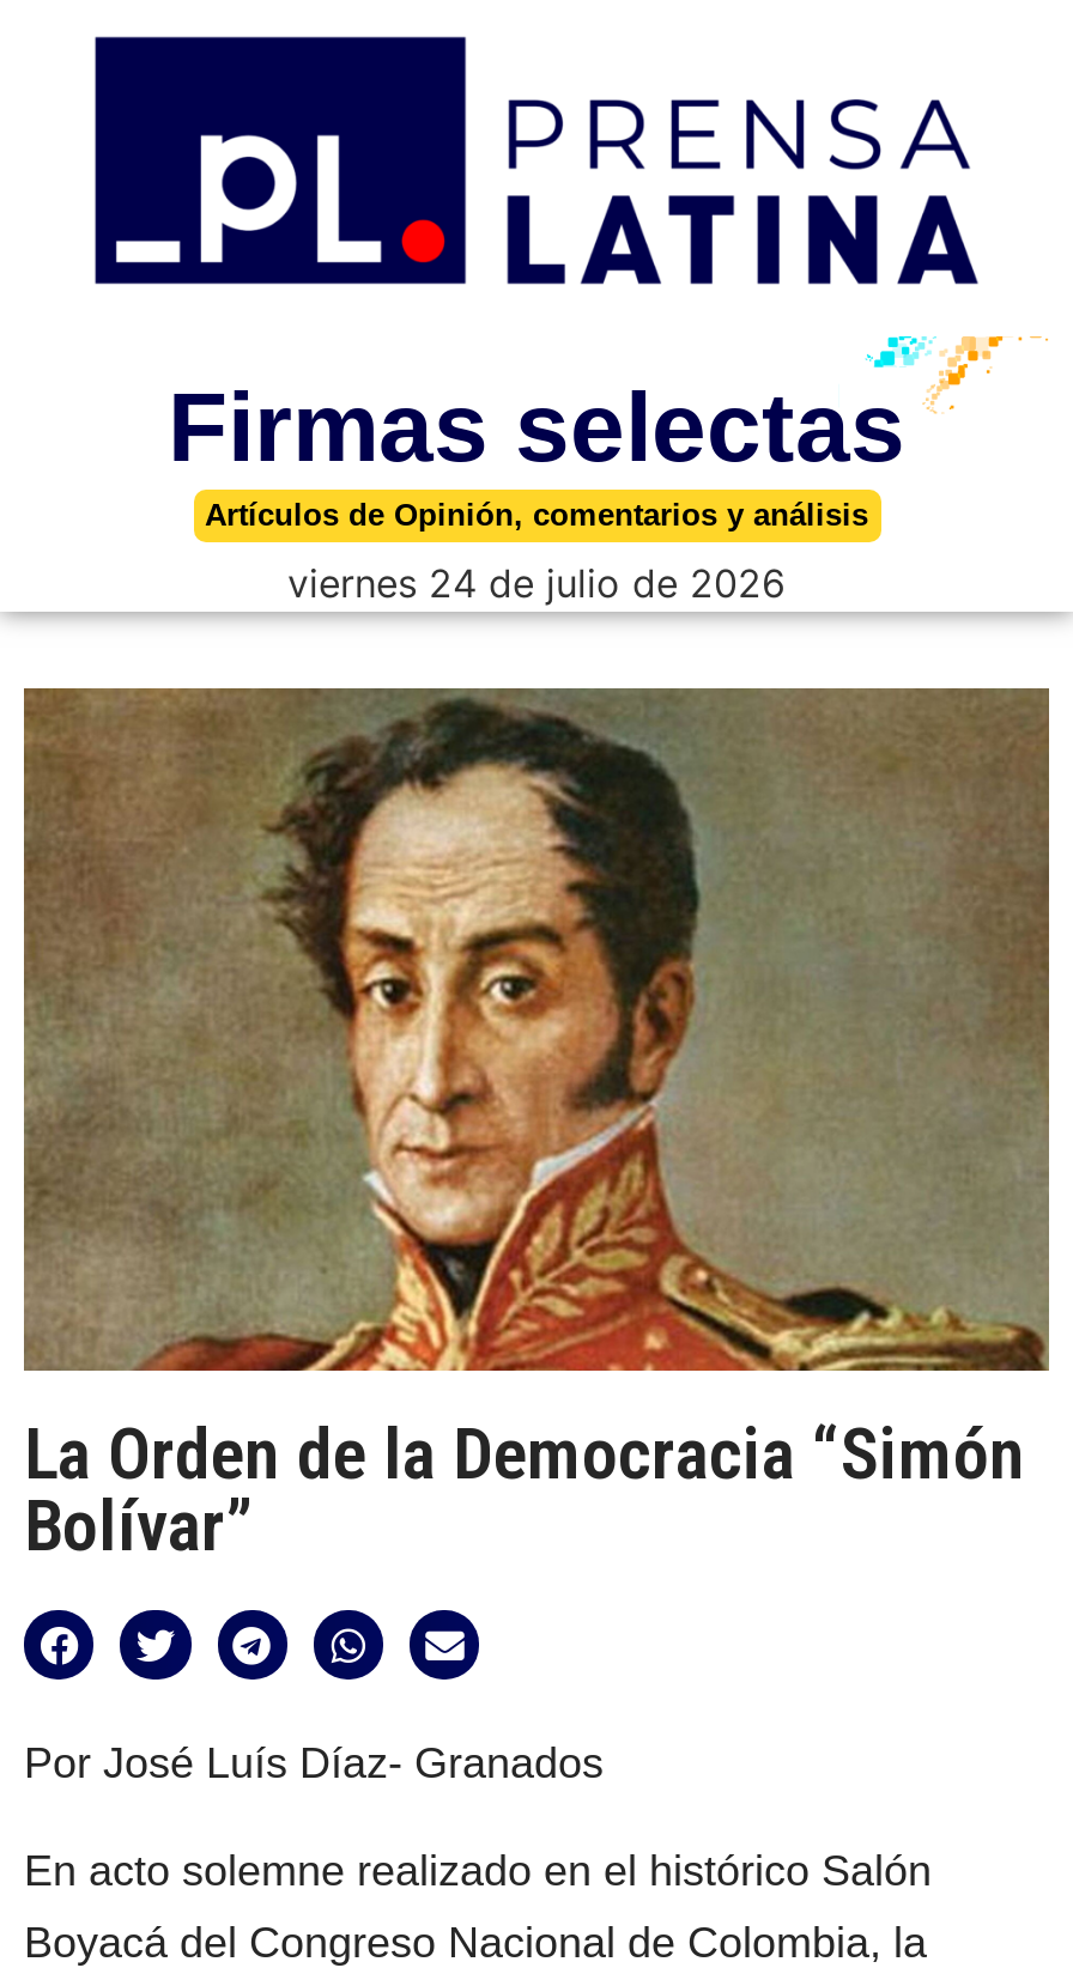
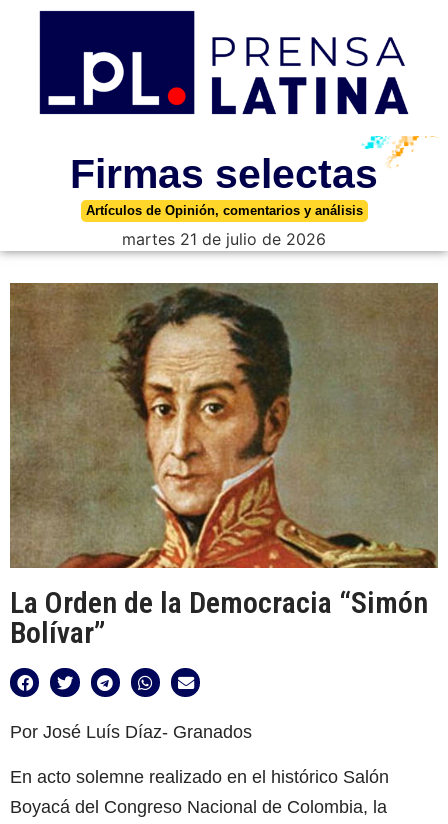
- viernes 24 de julio de 2026
+ martes 21 de julio de 2026
